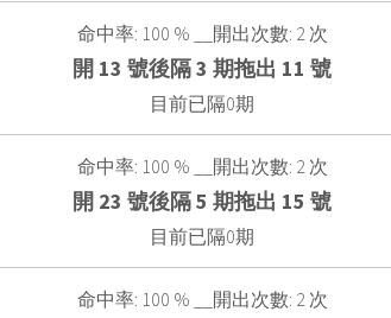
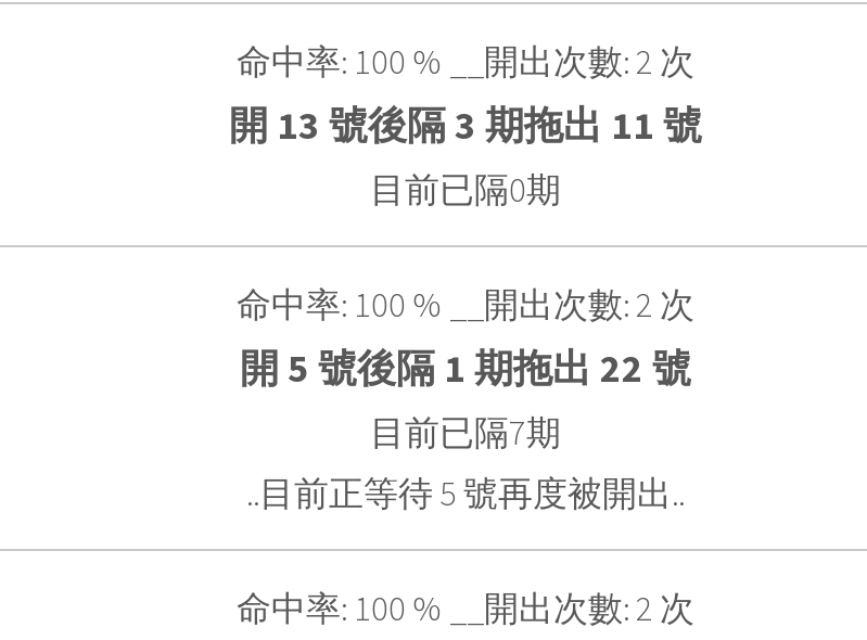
- 開 23 號後隔 5 期拖出 15 號
- 目前已隔0期
+ 開 5 號後隔 1 期拖出 22 號
+ 目前已隔7期
+ ..目前正等待 5 號再度被開出..
